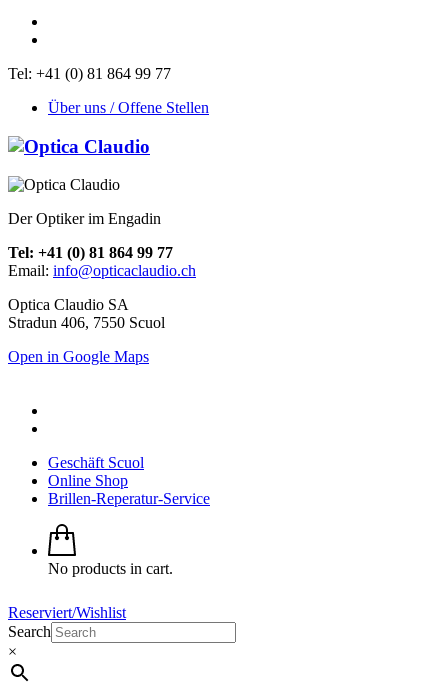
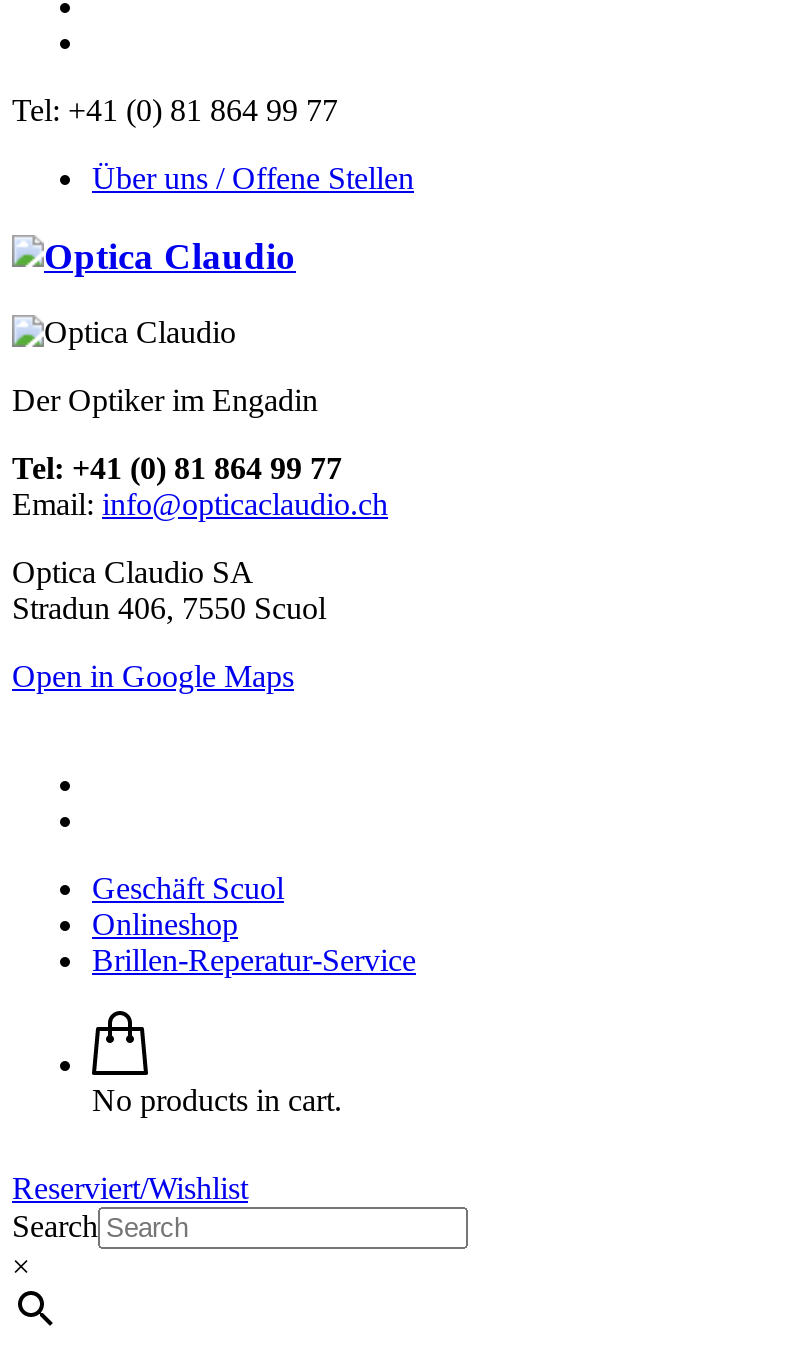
- Online Shop
+ Onlineshop
